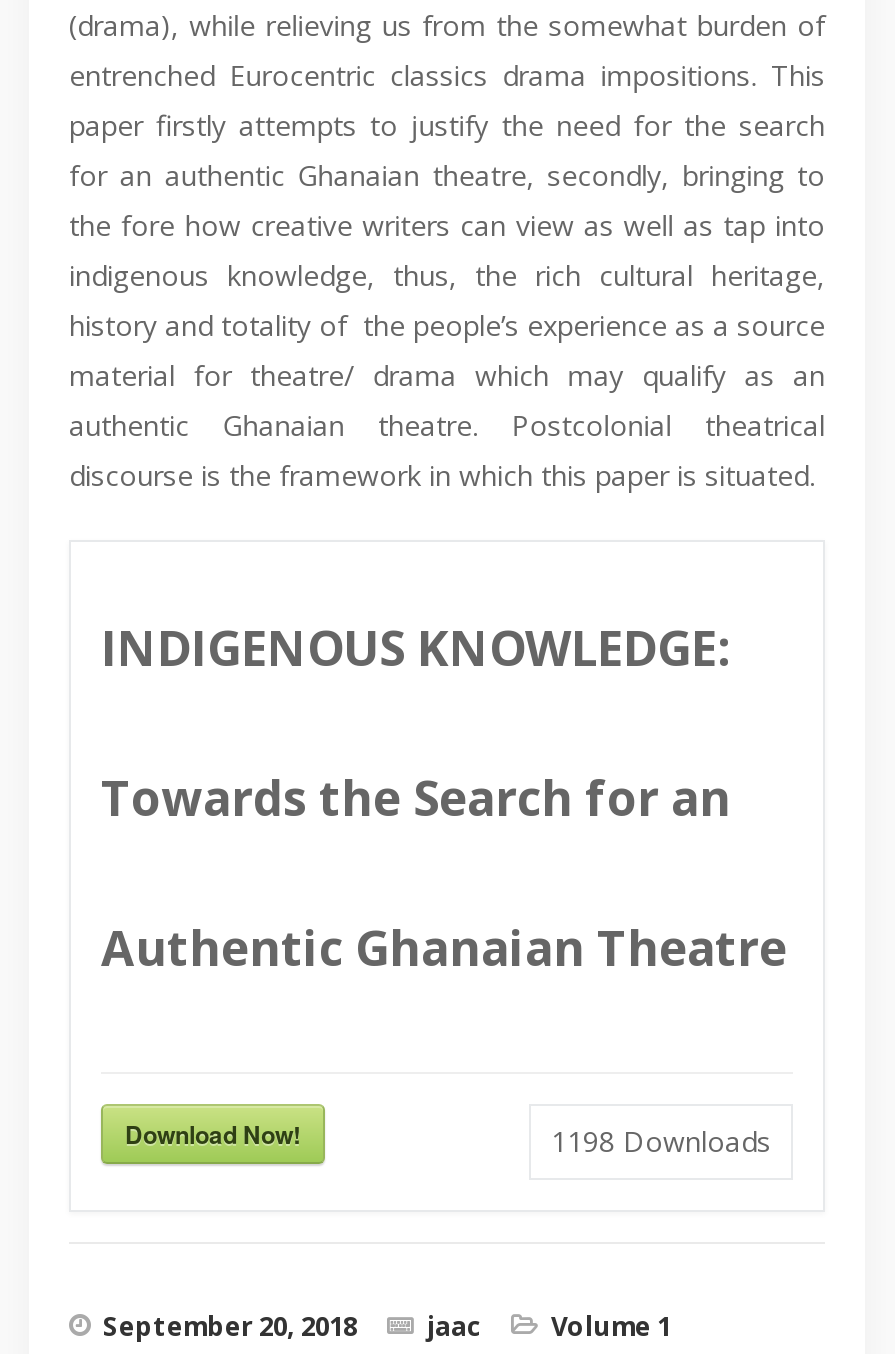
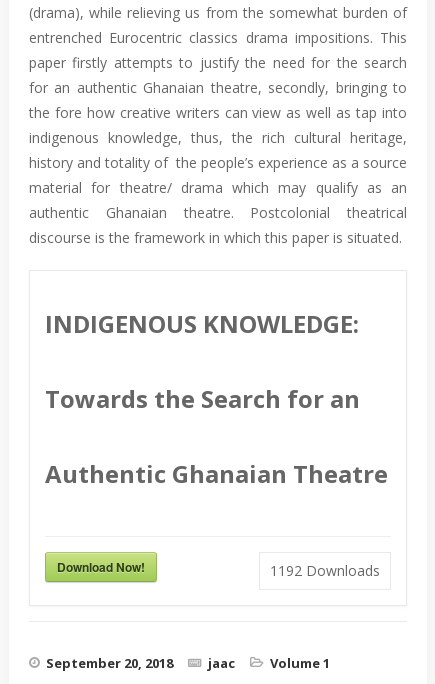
- 1198 Downloads
+ 1192 Downloads
